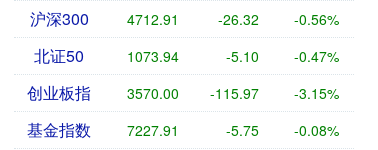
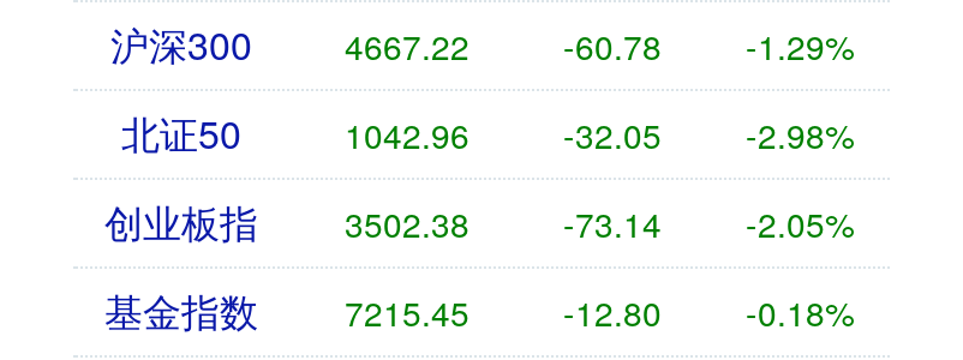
- 4712.91
+ 4667.22

- -26.32
+ -60.78

- -0.56%
+ -1.29%

- 1073.94
+ 1042.96

- -5.10
+ -32.05

- -0.47%
+ -2.98%

- 3570.00
+ 3502.38

- -115.97
+ -73.14

- -3.15%
+ -2.05%

- 7227.91
+ 7215.45

- -5.75
+ -12.80

- -0.08%
+ -0.18%
